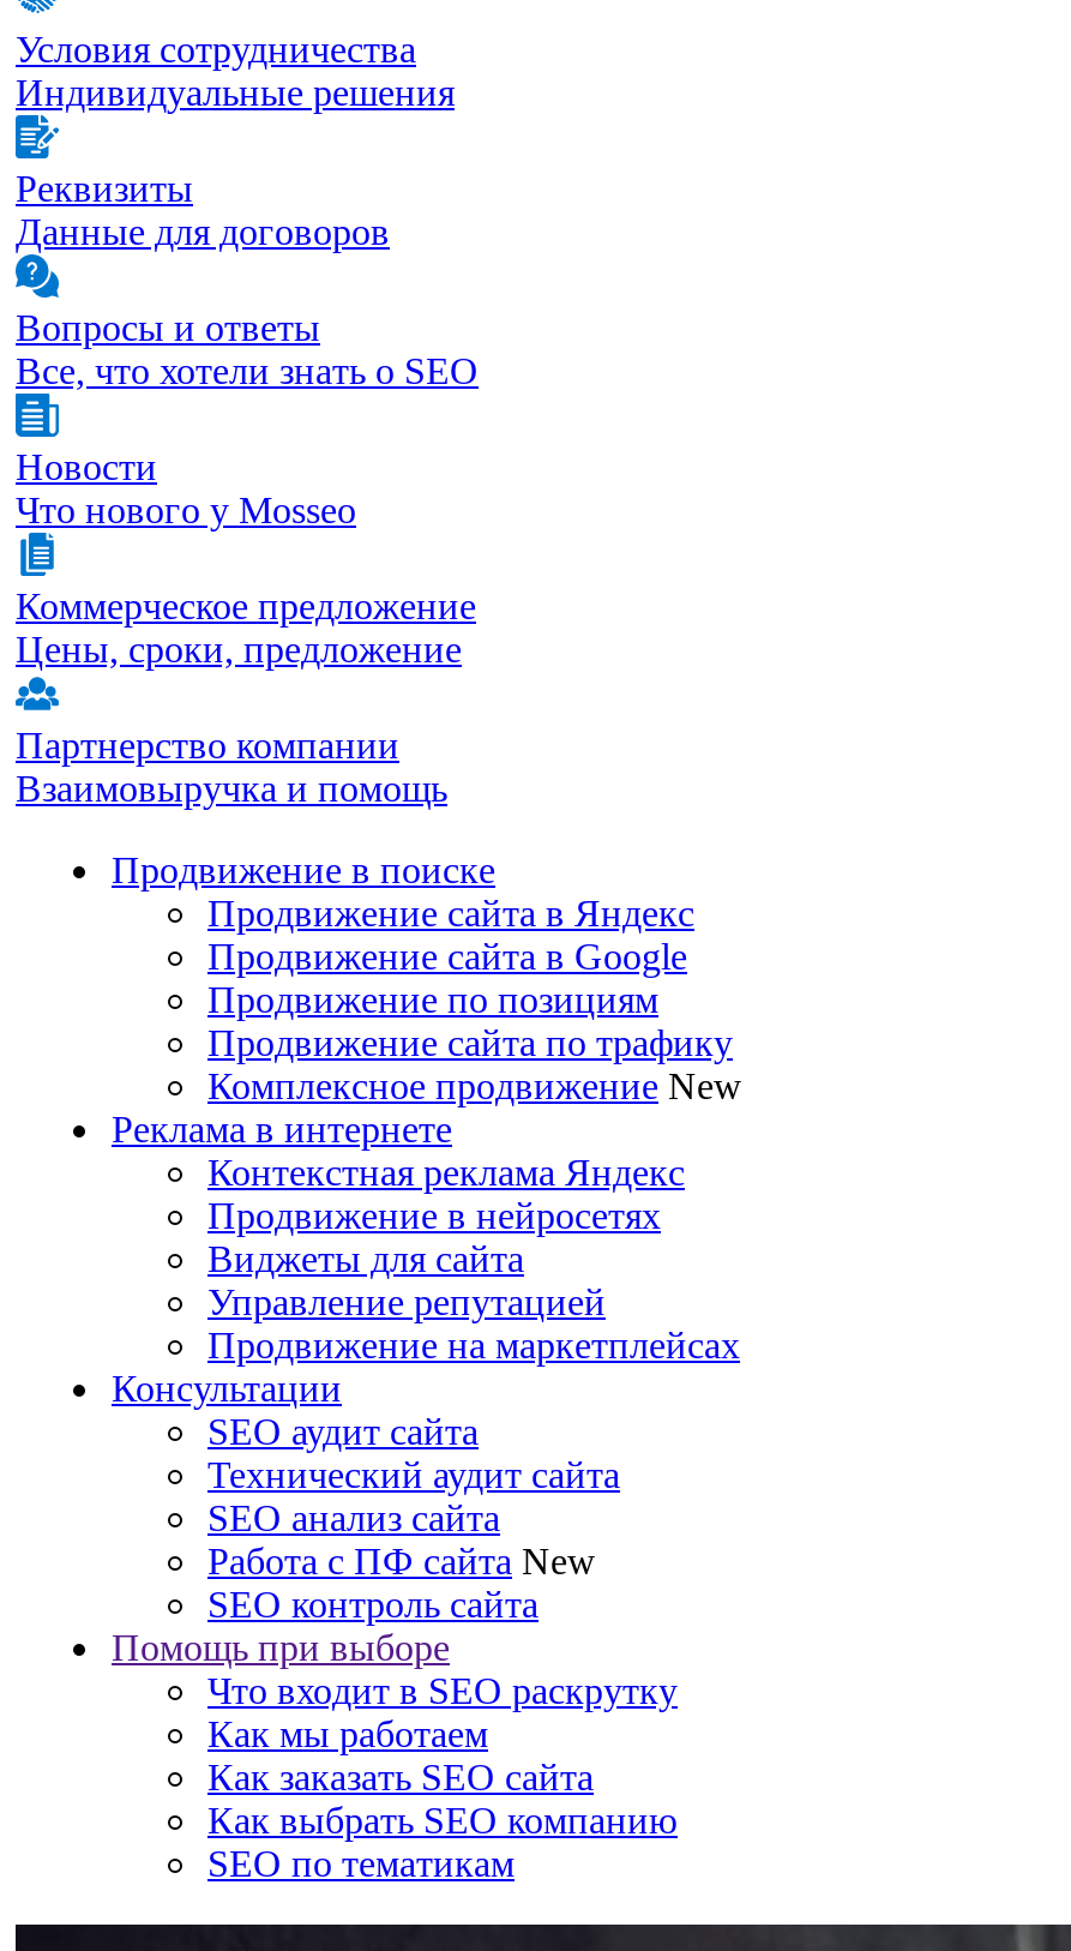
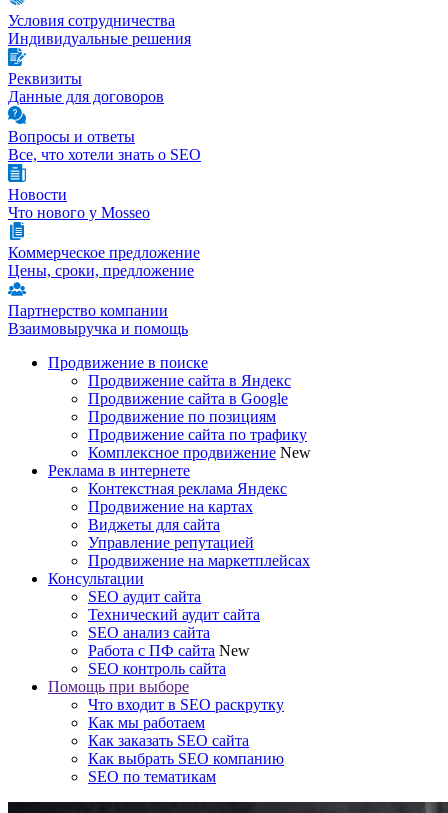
- Продвижение в нейросетях
+ Продвижение на картах
